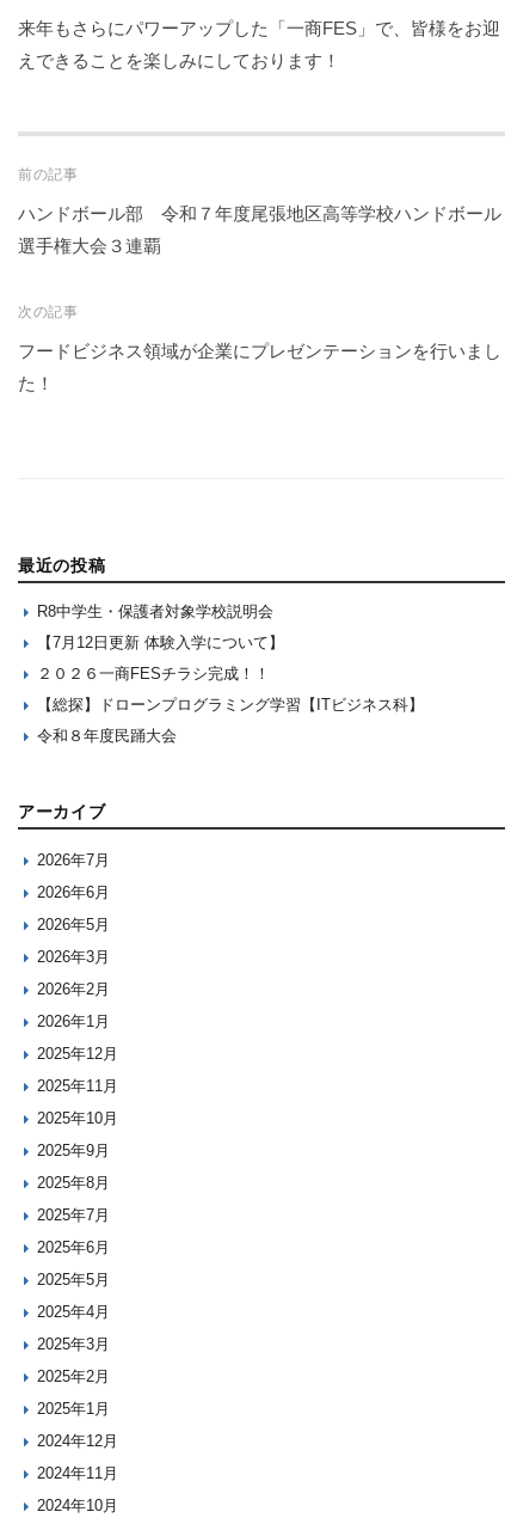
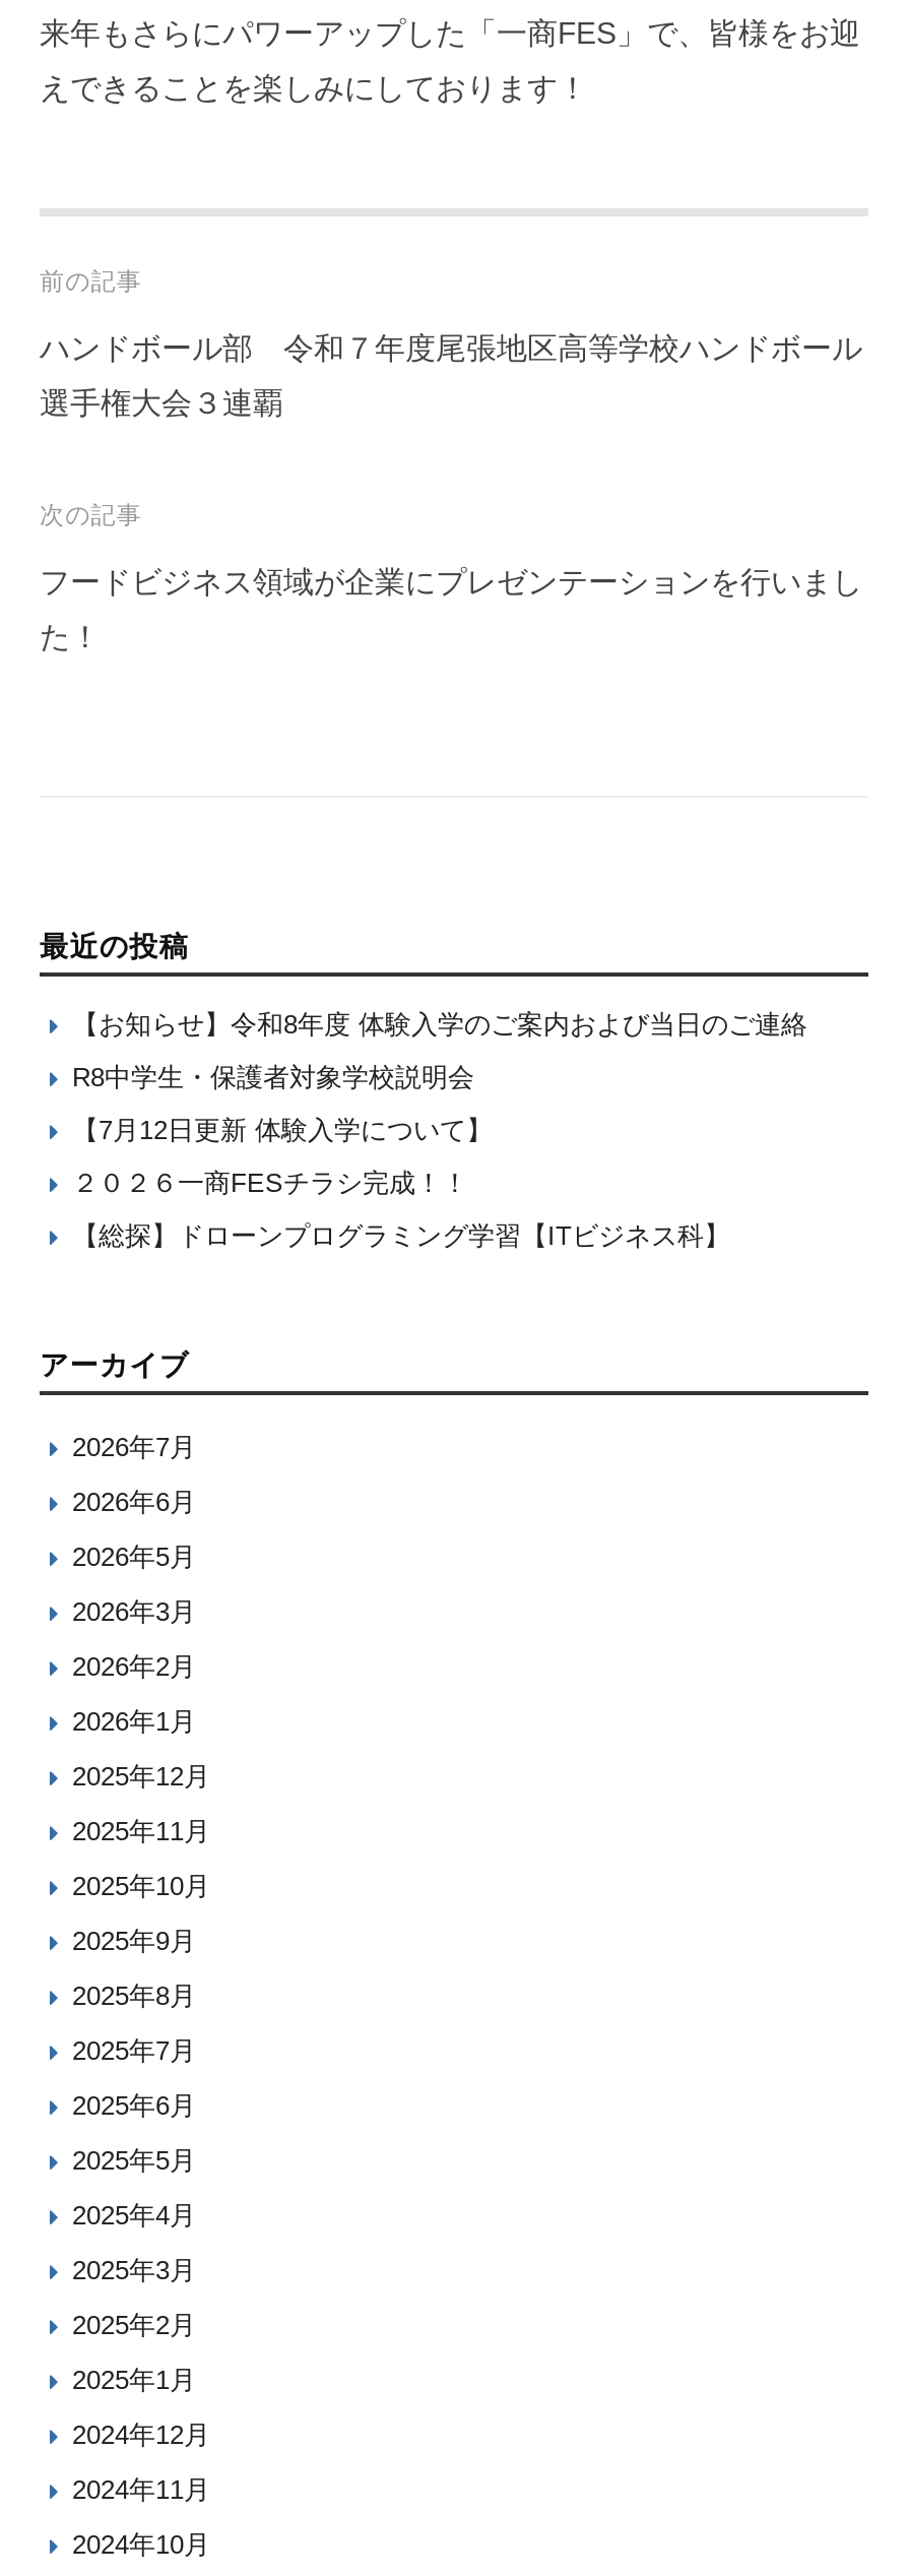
+ 【お知らせ】令和8年度 体験入学のご案内および当日のご連絡

moved down: R8中学生・保護者対象学校説明会 | 【7月12日更新 体験入学について】 | ２０２６一商FESチラシ完成！！ | 【総探】ドローンプログラミング学習【ITビジネス科】

- 令和８年度民踊大会
